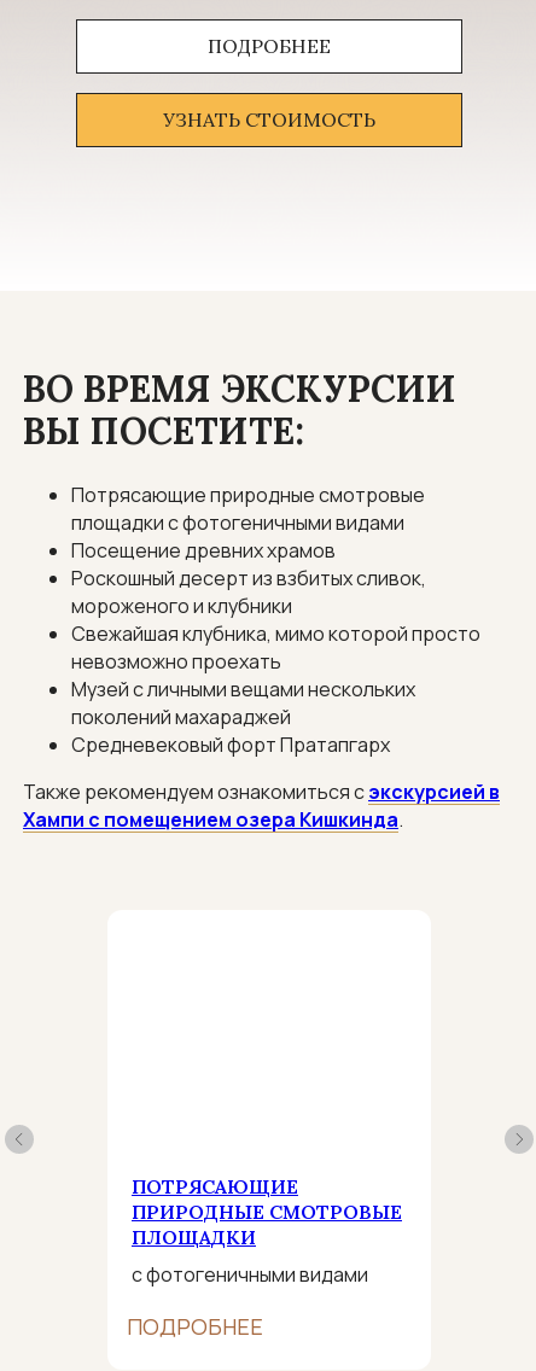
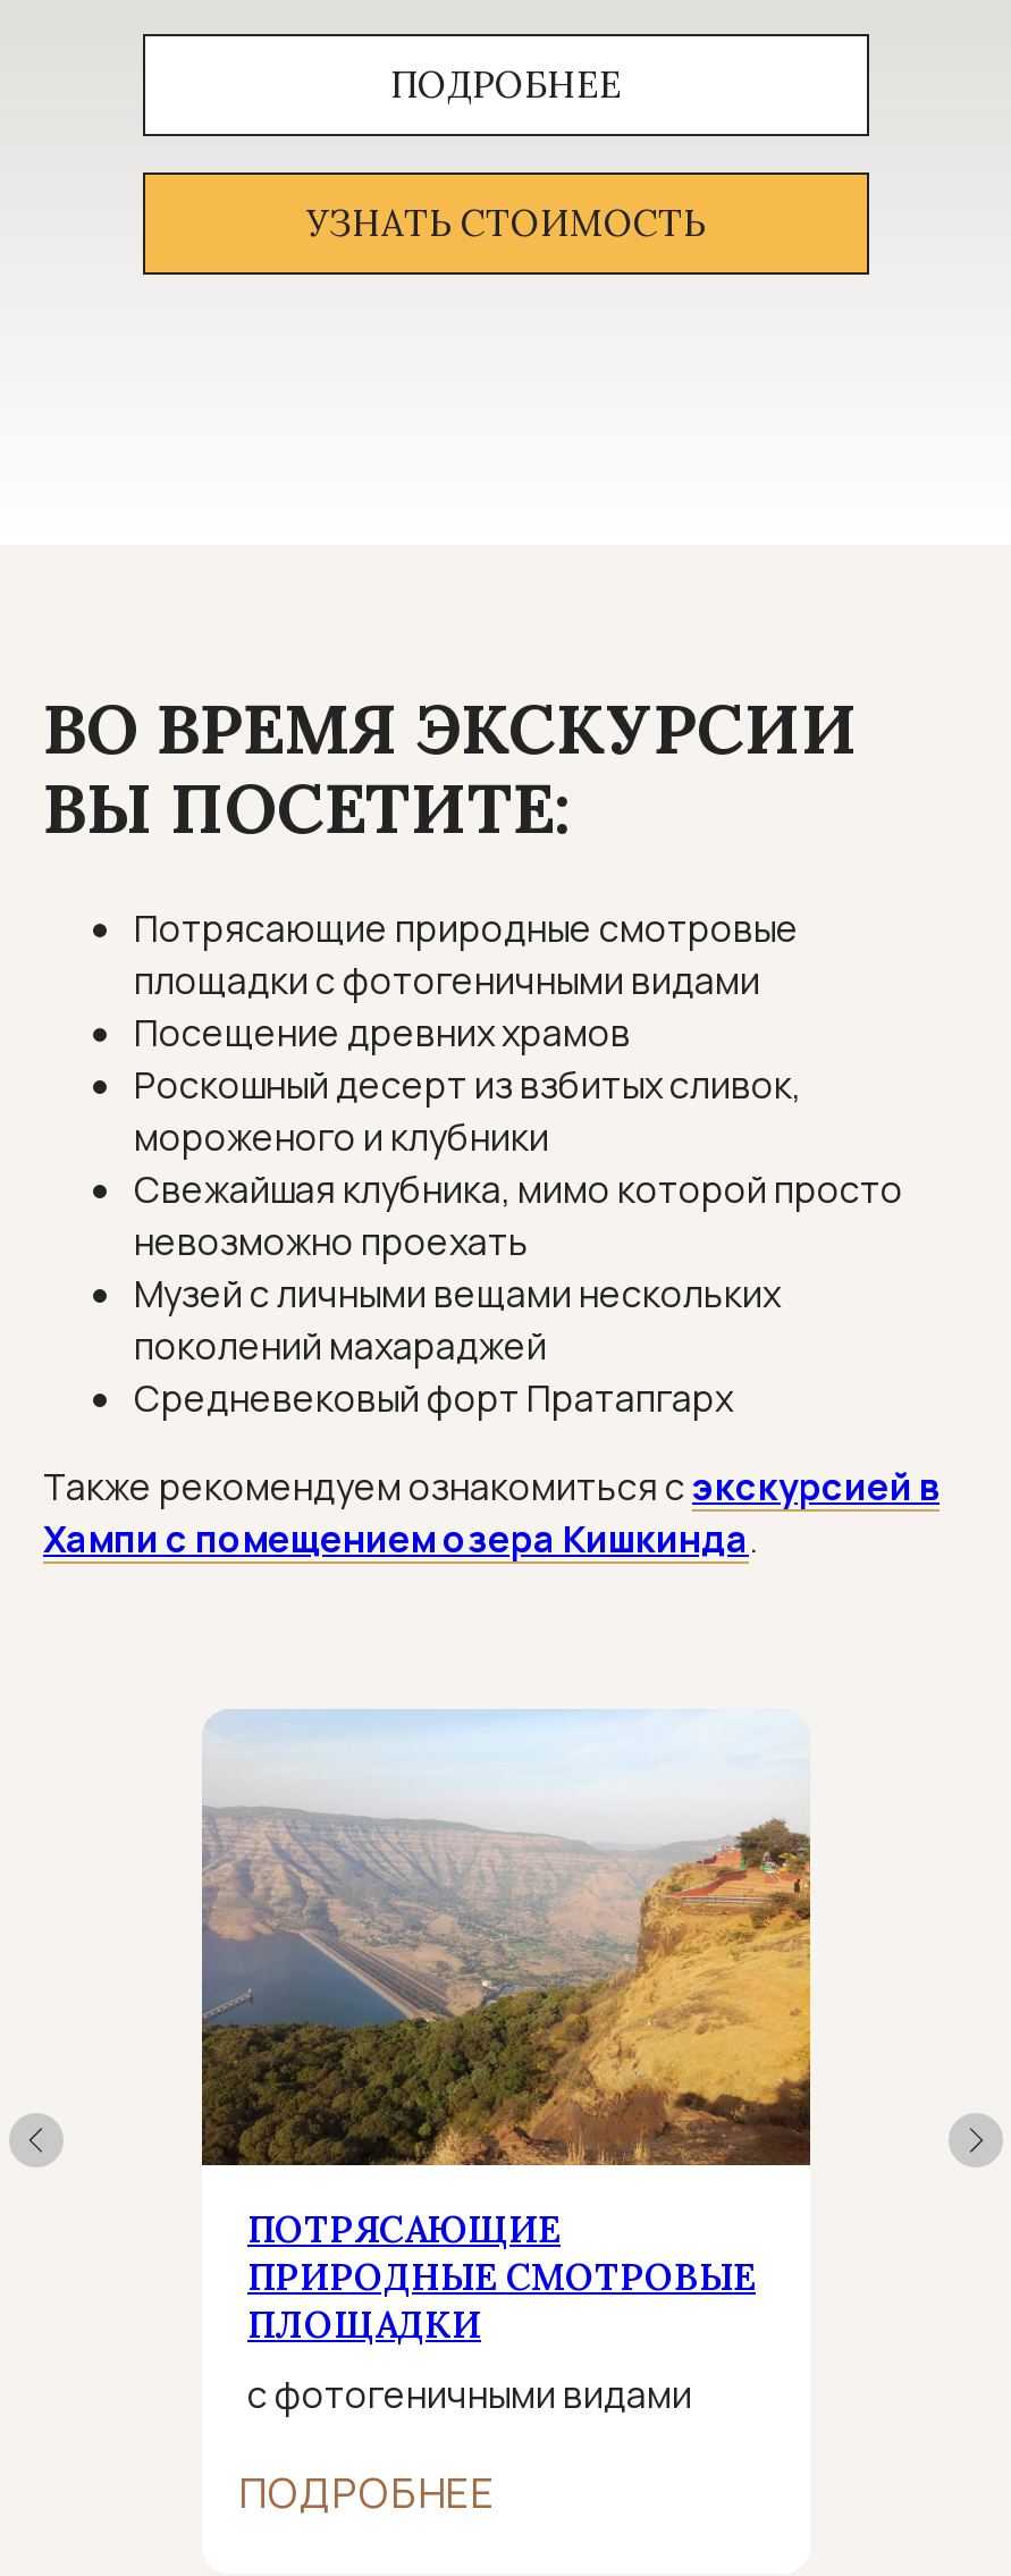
+ [image]
